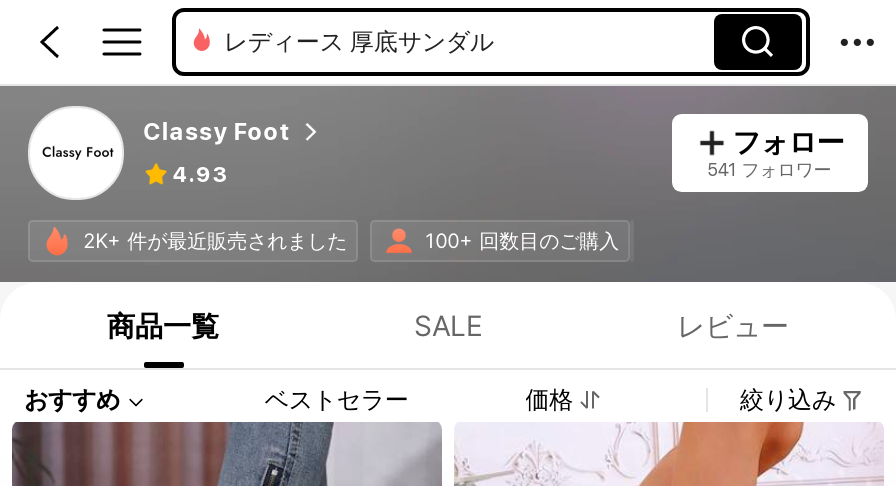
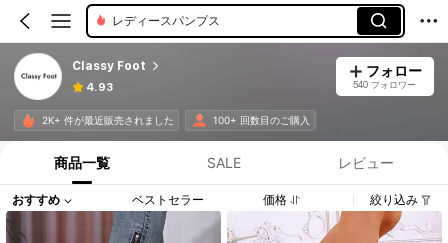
- レディース 厚底サンダル
+ レディースパンプス

- 541 フォロワー
+ 540 フォロワー
